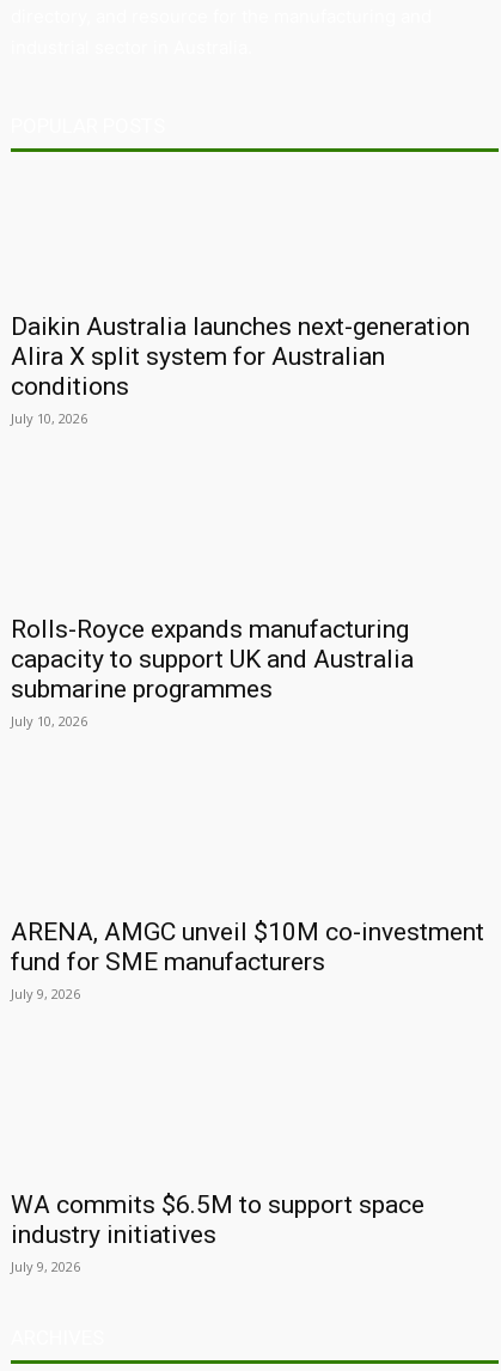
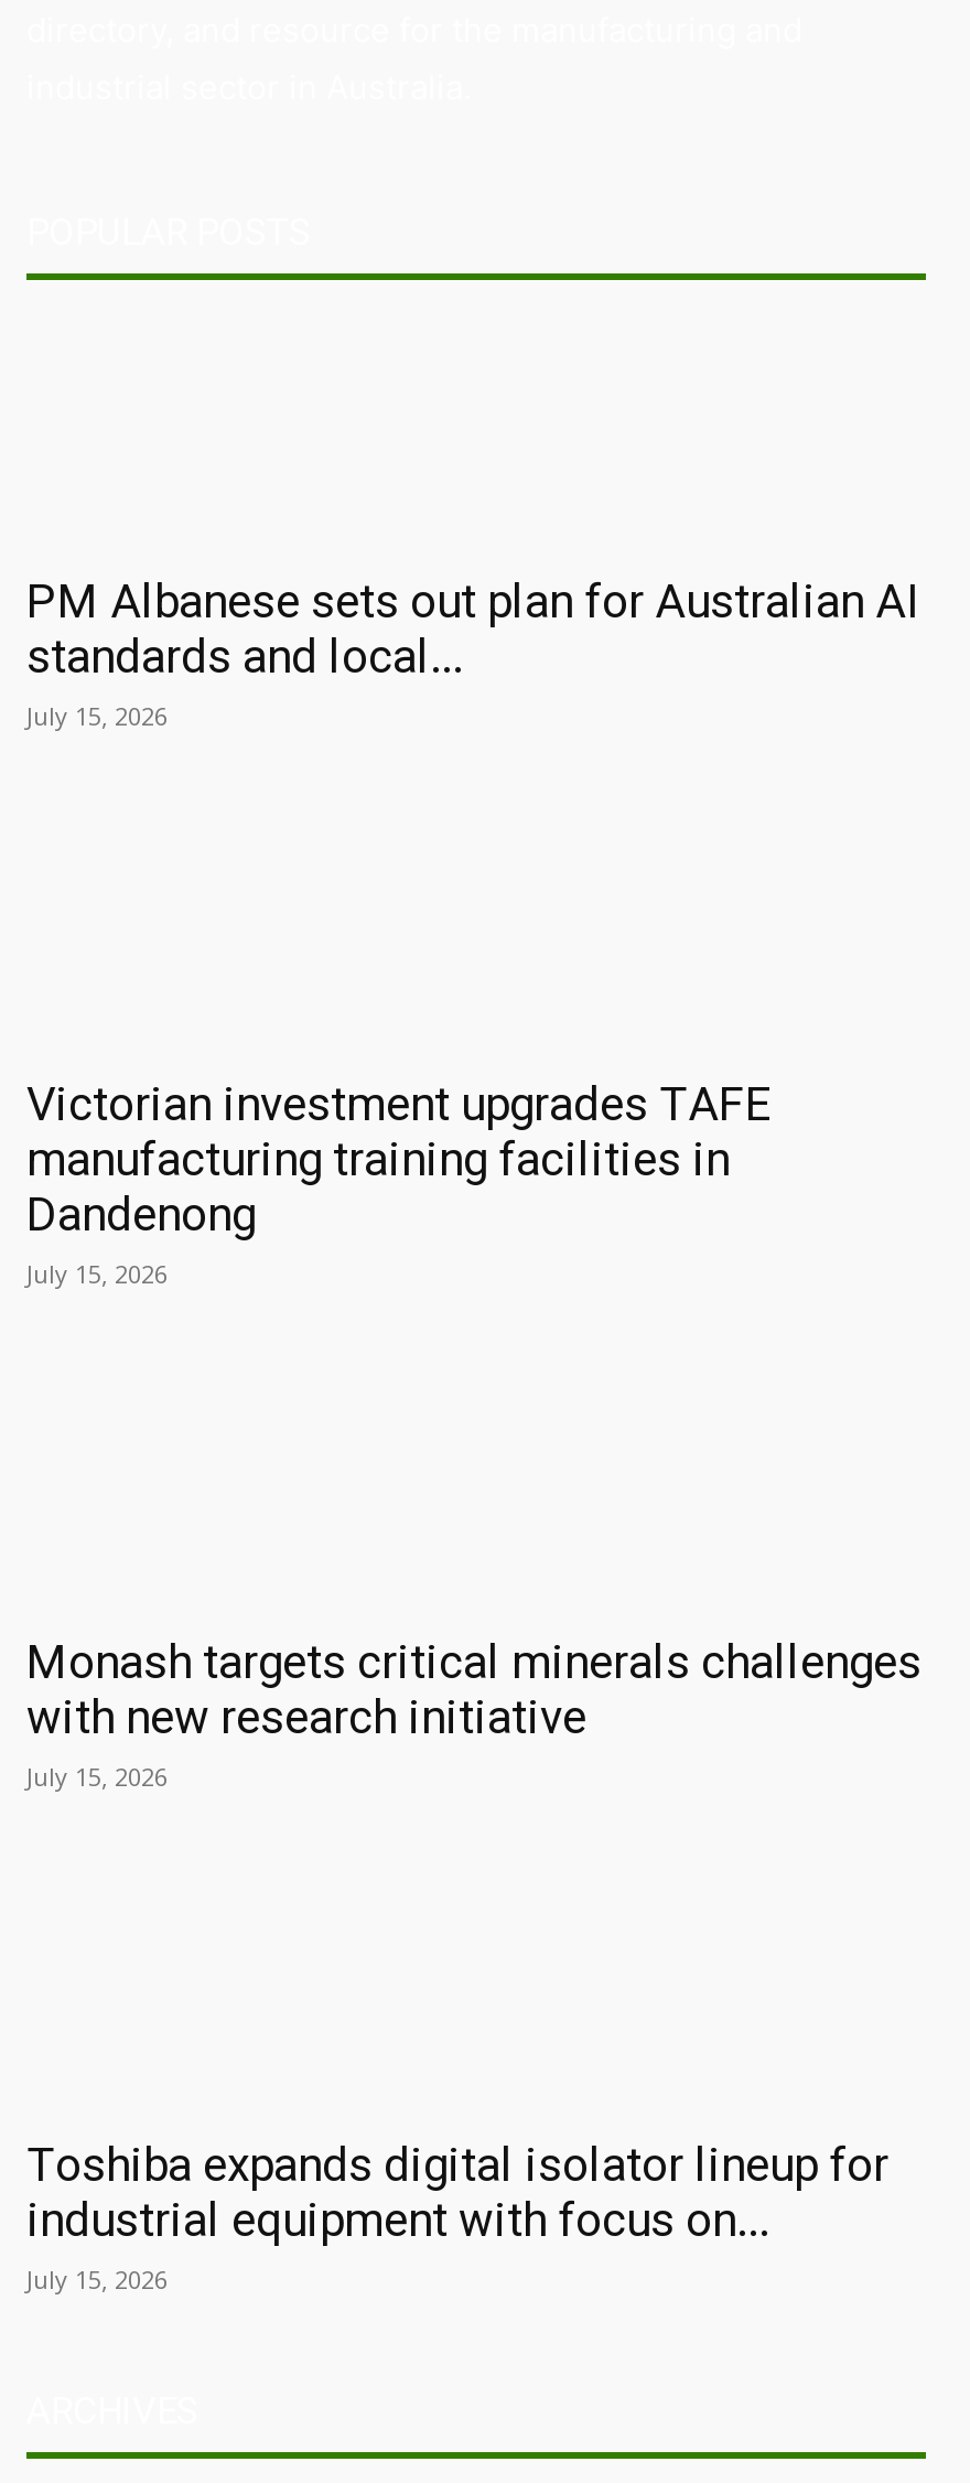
- Daikin Australia launches next-generation
- Alira X split system for Australian
- conditions
- July 10, 2026
+ PM Albanese sets out plan for Australian AI
+ standards and local...
+ July 15, 2026

- Rolls-Royce expands manufacturing
- capacity to support UK and Australia
- submarine programmes
- July 10, 2026
+ Victorian investment upgrades TAFE
+ manufacturing training facilities in
+ Dandenong
+ July 15, 2026

- ARENA, AMGC unveil $10M co-investment
- fund for SME manufacturers
- July 9, 2026
+ Monash targets critical minerals challenges
+ with new research initiative
+ July 15, 2026

- WA commits $6.5M to support space
- industry initiatives
- July 9, 2026
+ Toshiba expands digital isolator lineup for
+ industrial equipment with focus on...
+ July 15, 2026
